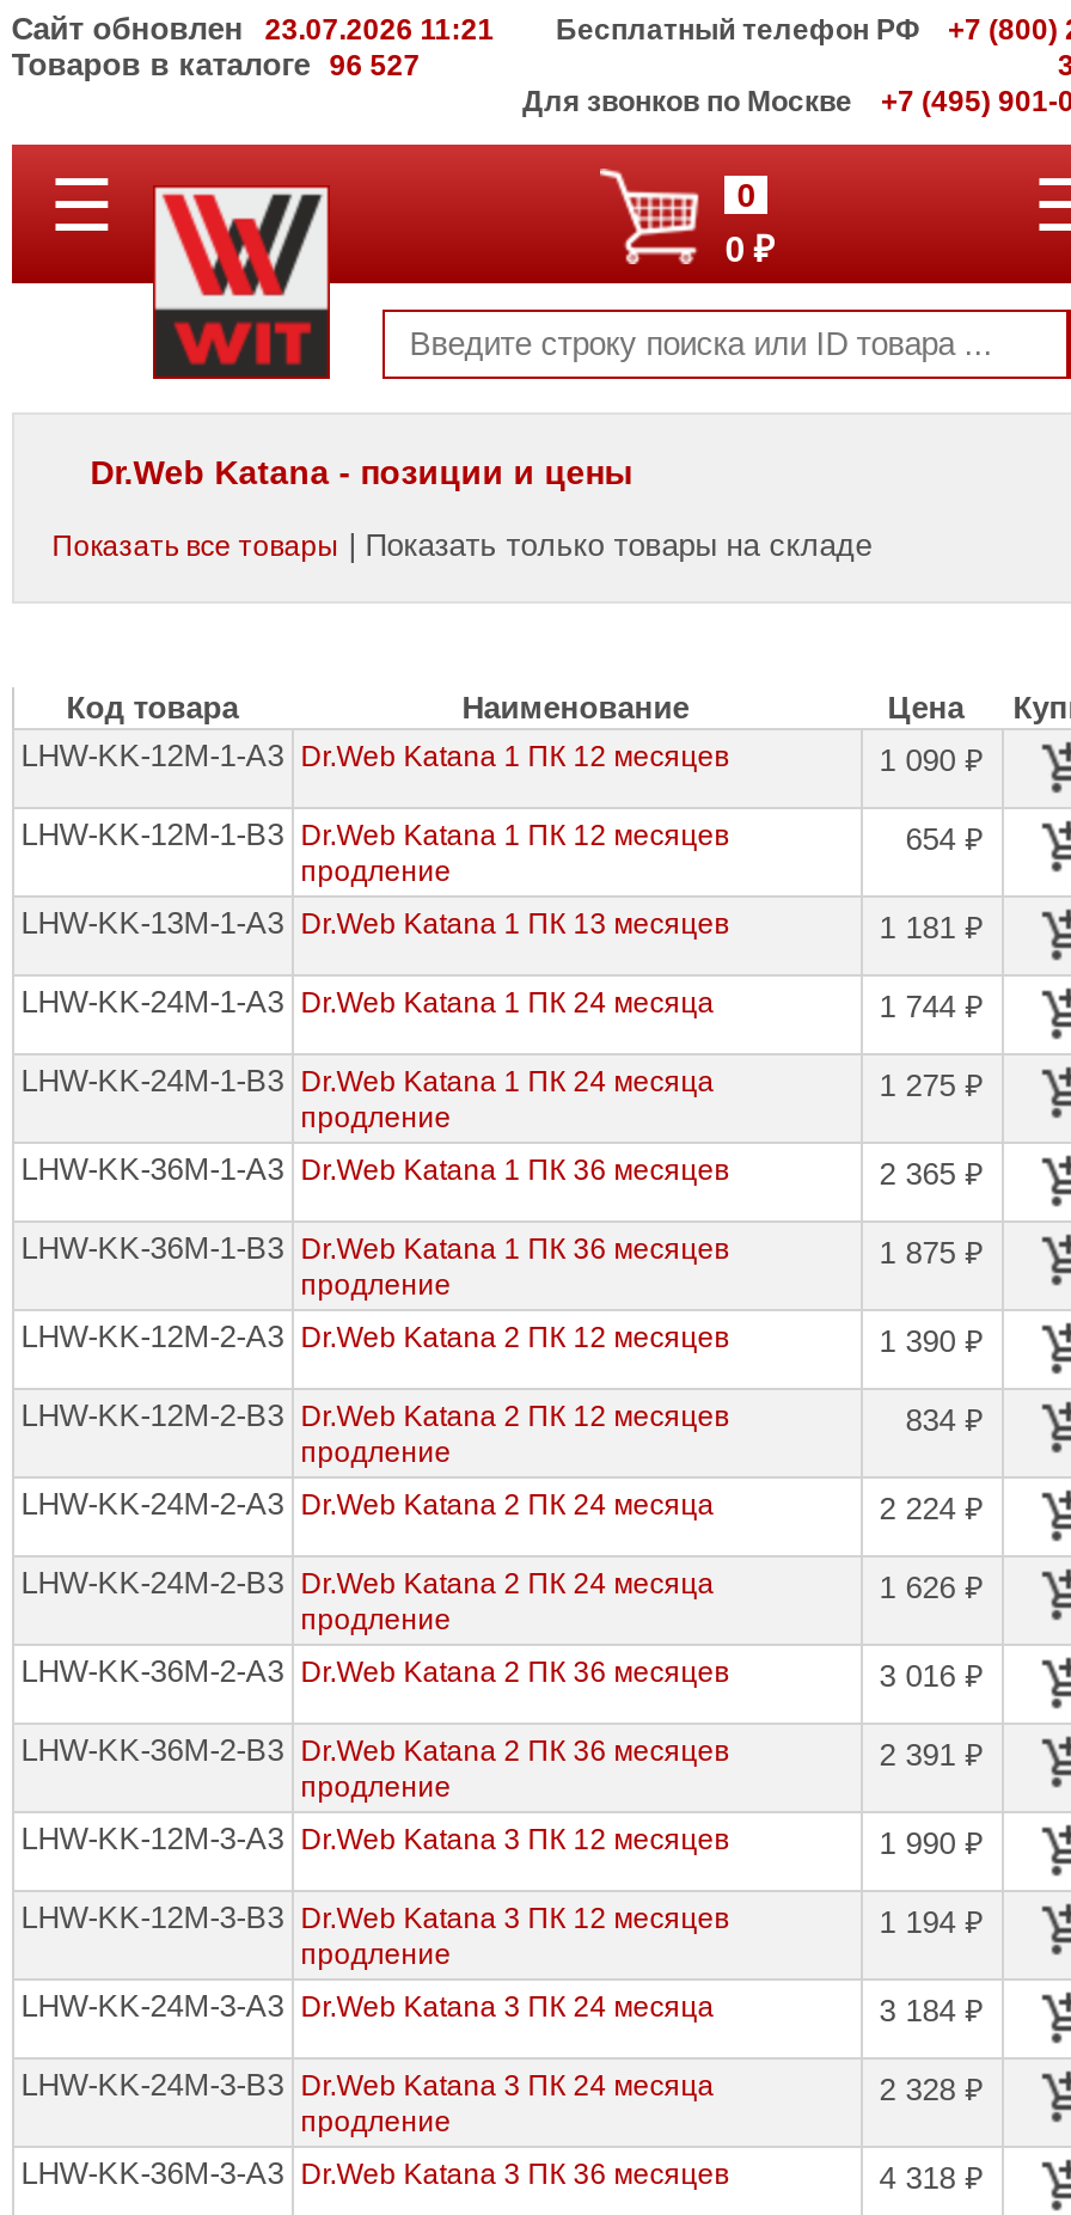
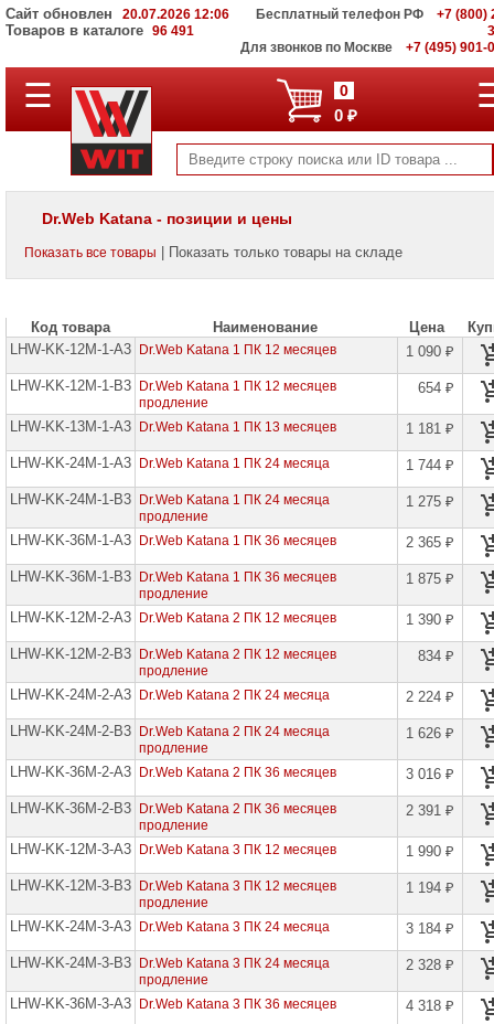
- Сайт обновлен 23.07.2026 11:21
+ Сайт обновлен 20.07.2026 12:06

- Товаров в каталоге 96 527
+ Товаров в каталоге 96 491
